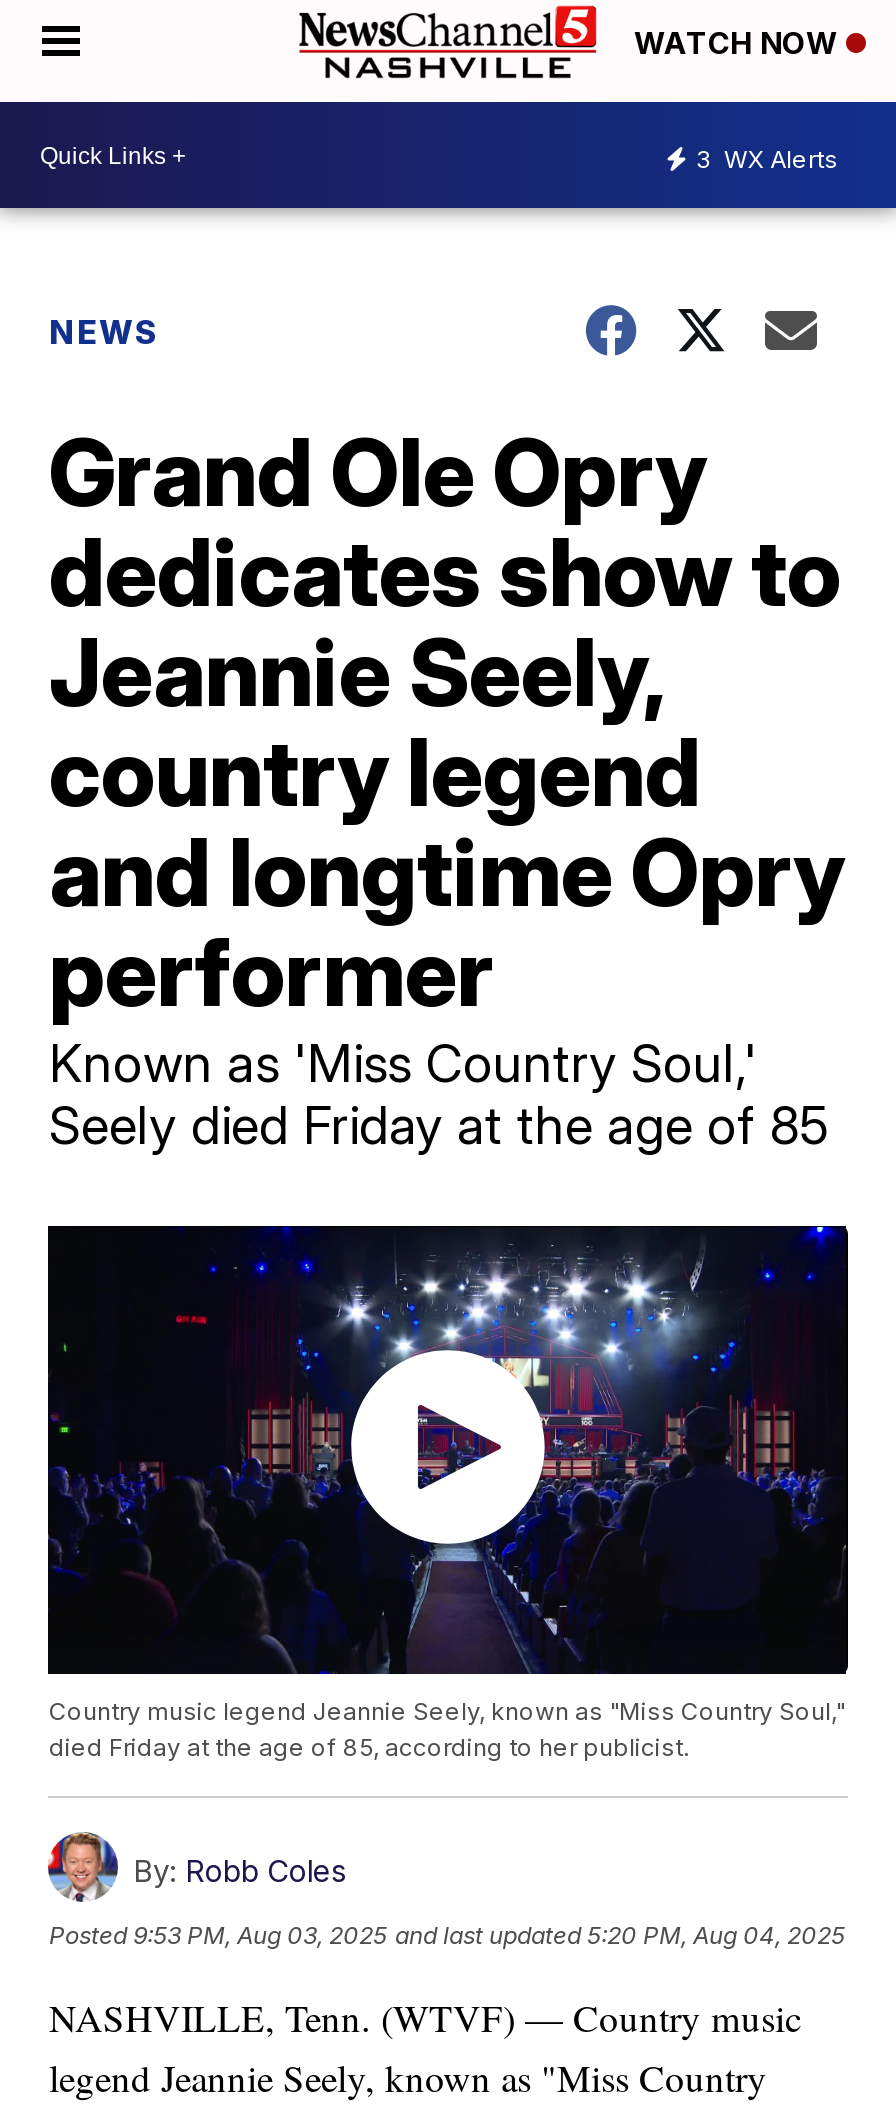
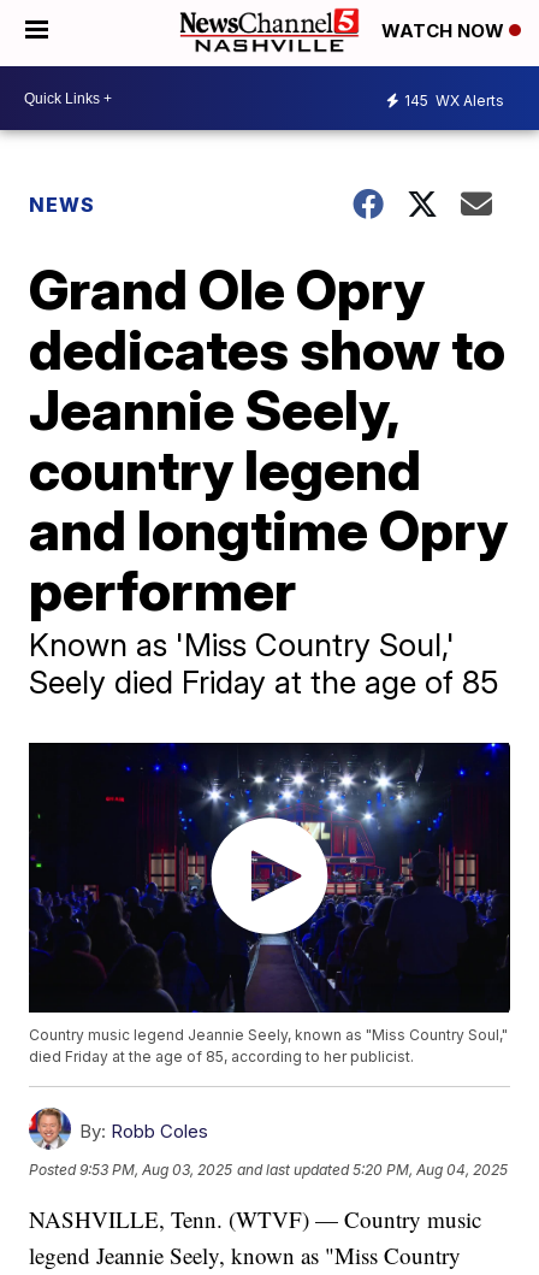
- 3 WX Alerts
+ 145 WX Alerts
